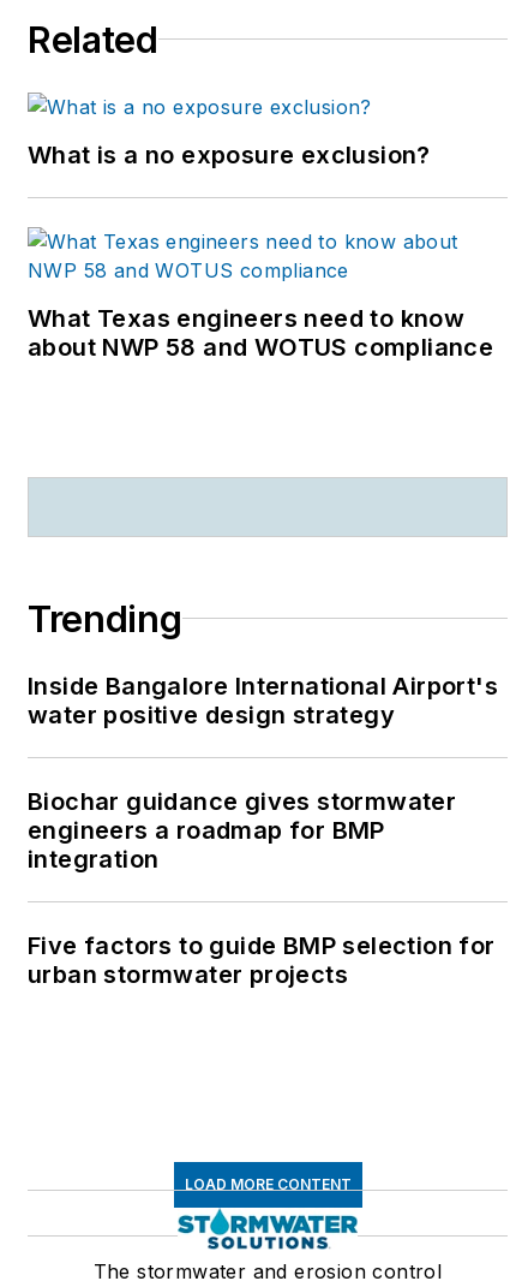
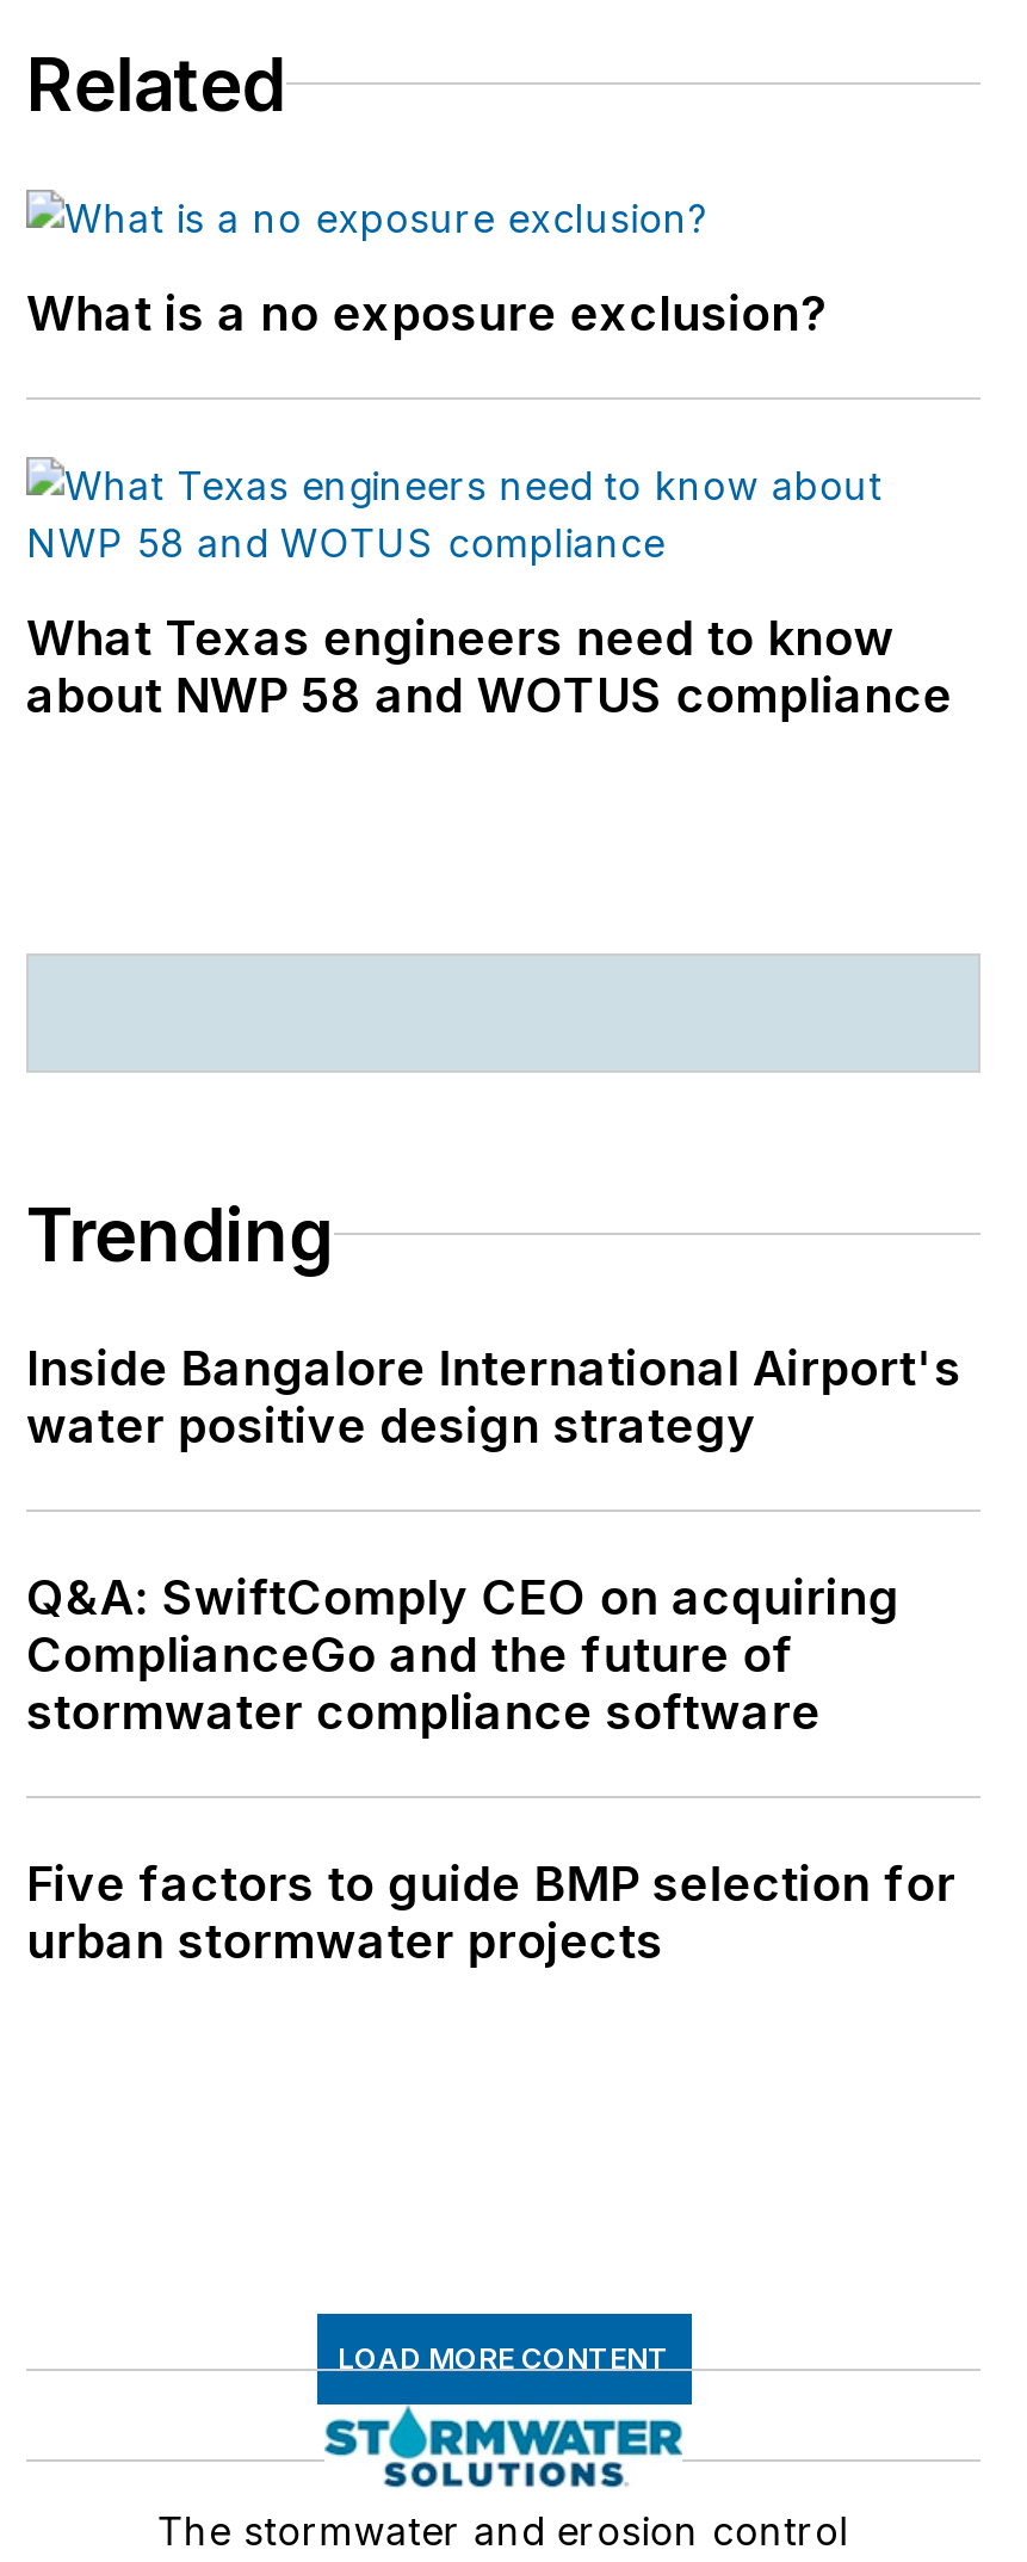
- Biochar guidance gives stormwater
- engineers a roadmap for BMP
- integration
+ Q&A: SwiftComply CEO on acquiring
+ ComplianceGo and the future of
+ stormwater compliance software
